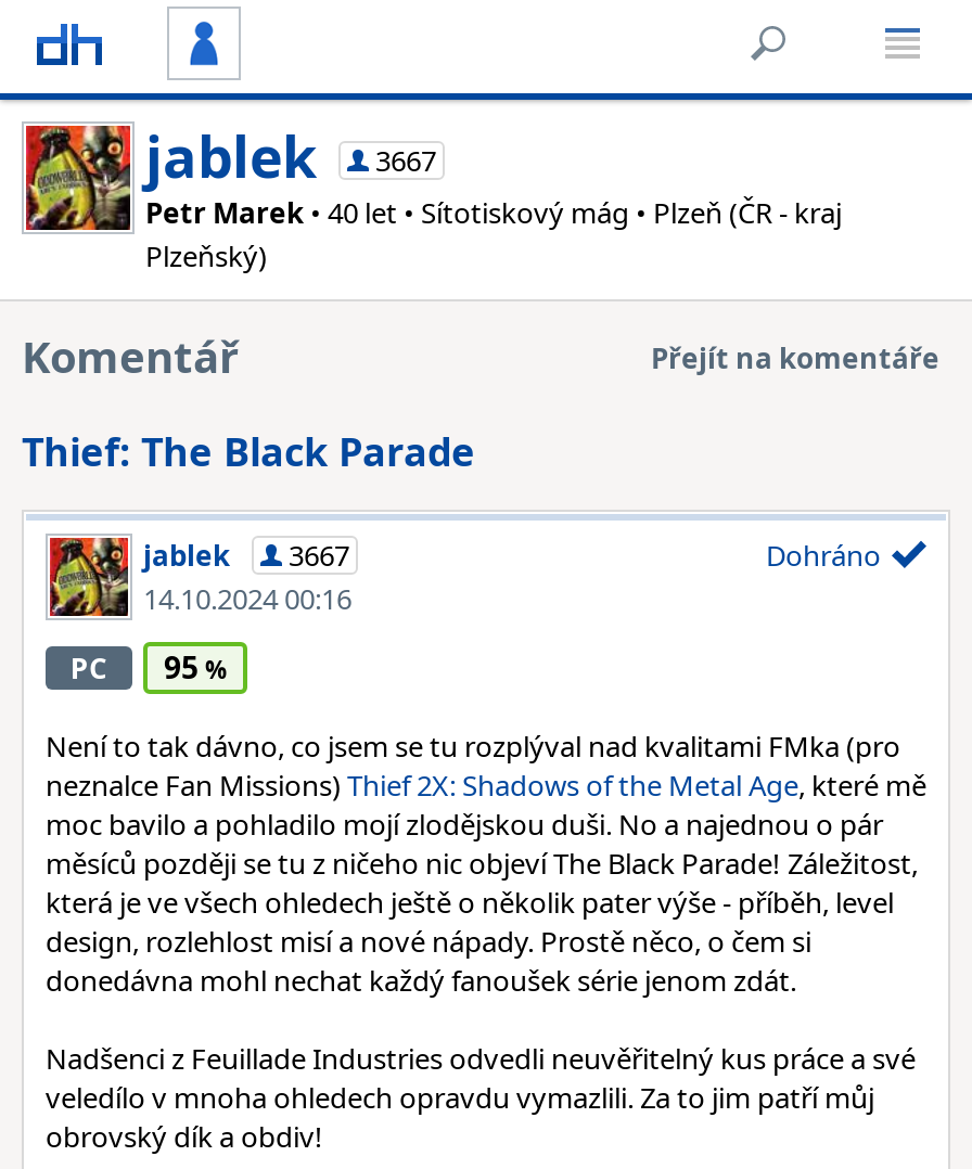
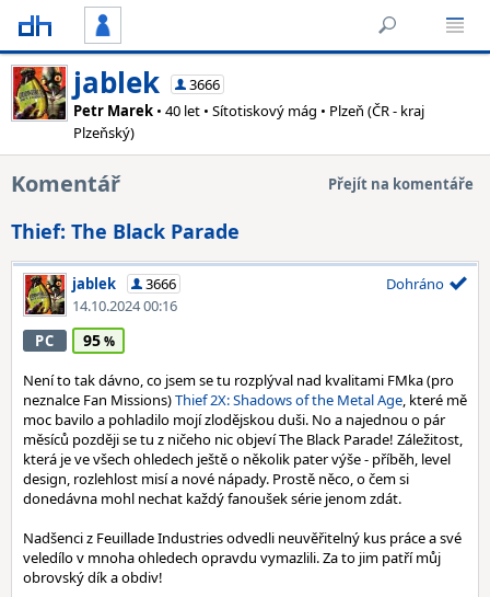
- jablek 3667
+ jablek 3666

- jablek 3667
+ jablek 3666
